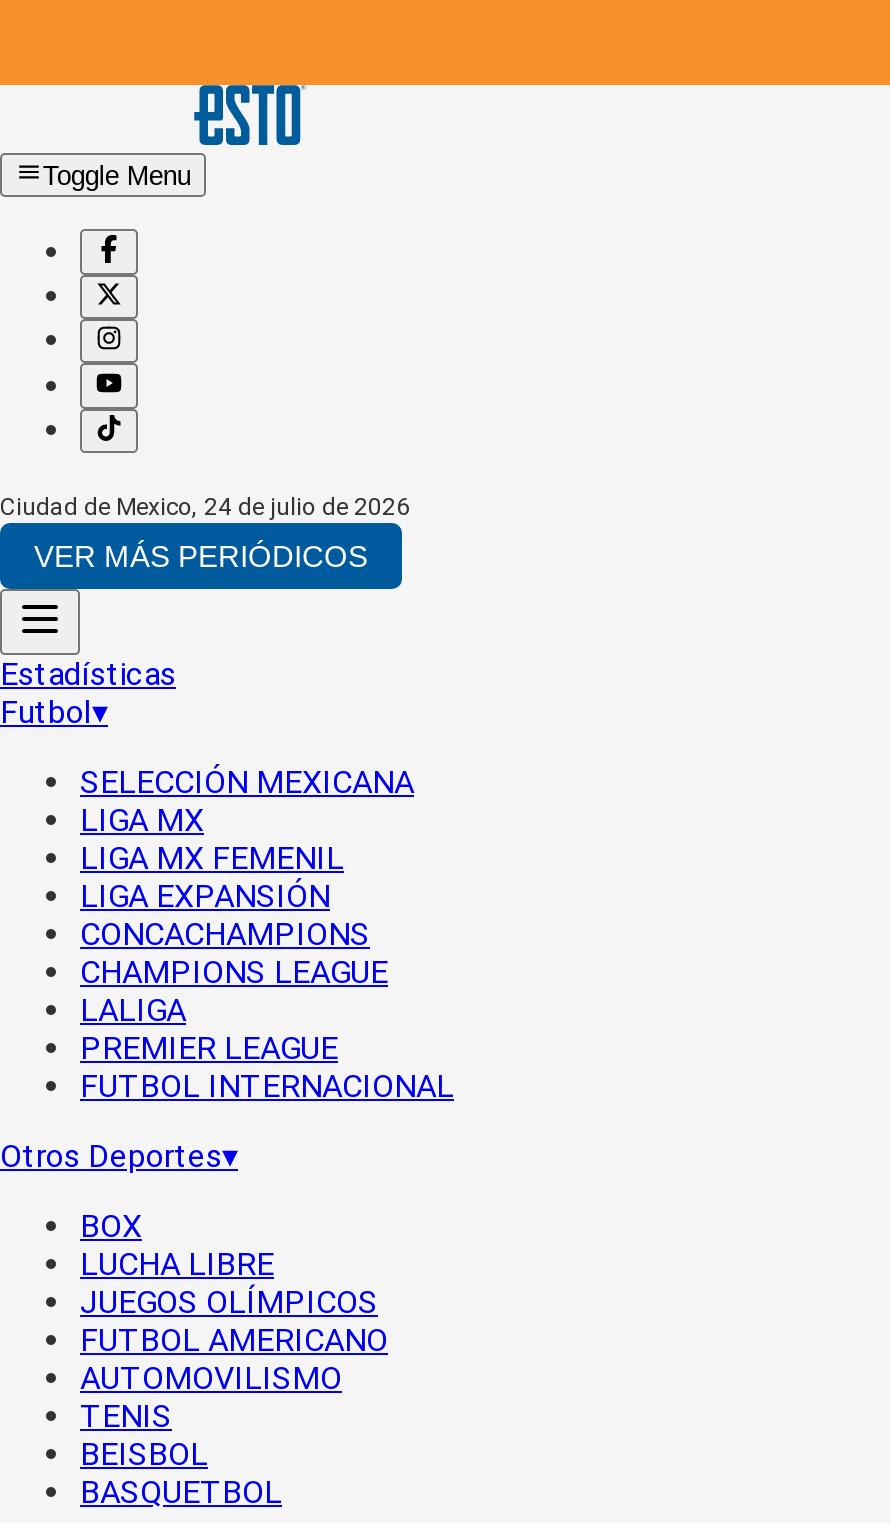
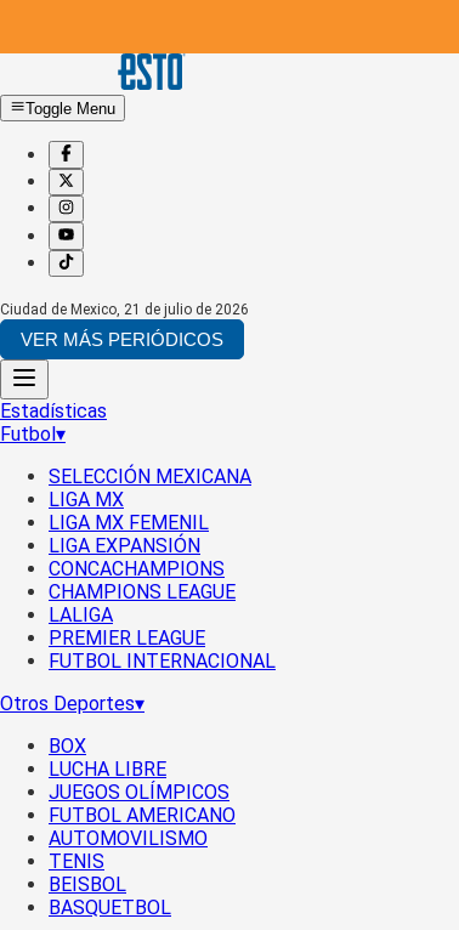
- Ciudad de Mexico, 24 de julio de 2026
+ Ciudad de Mexico, 21 de julio de 2026
